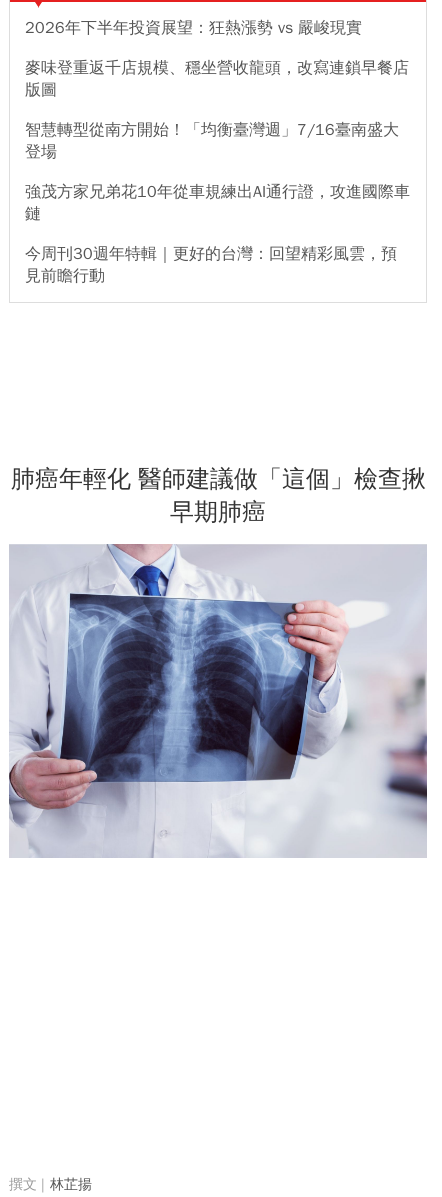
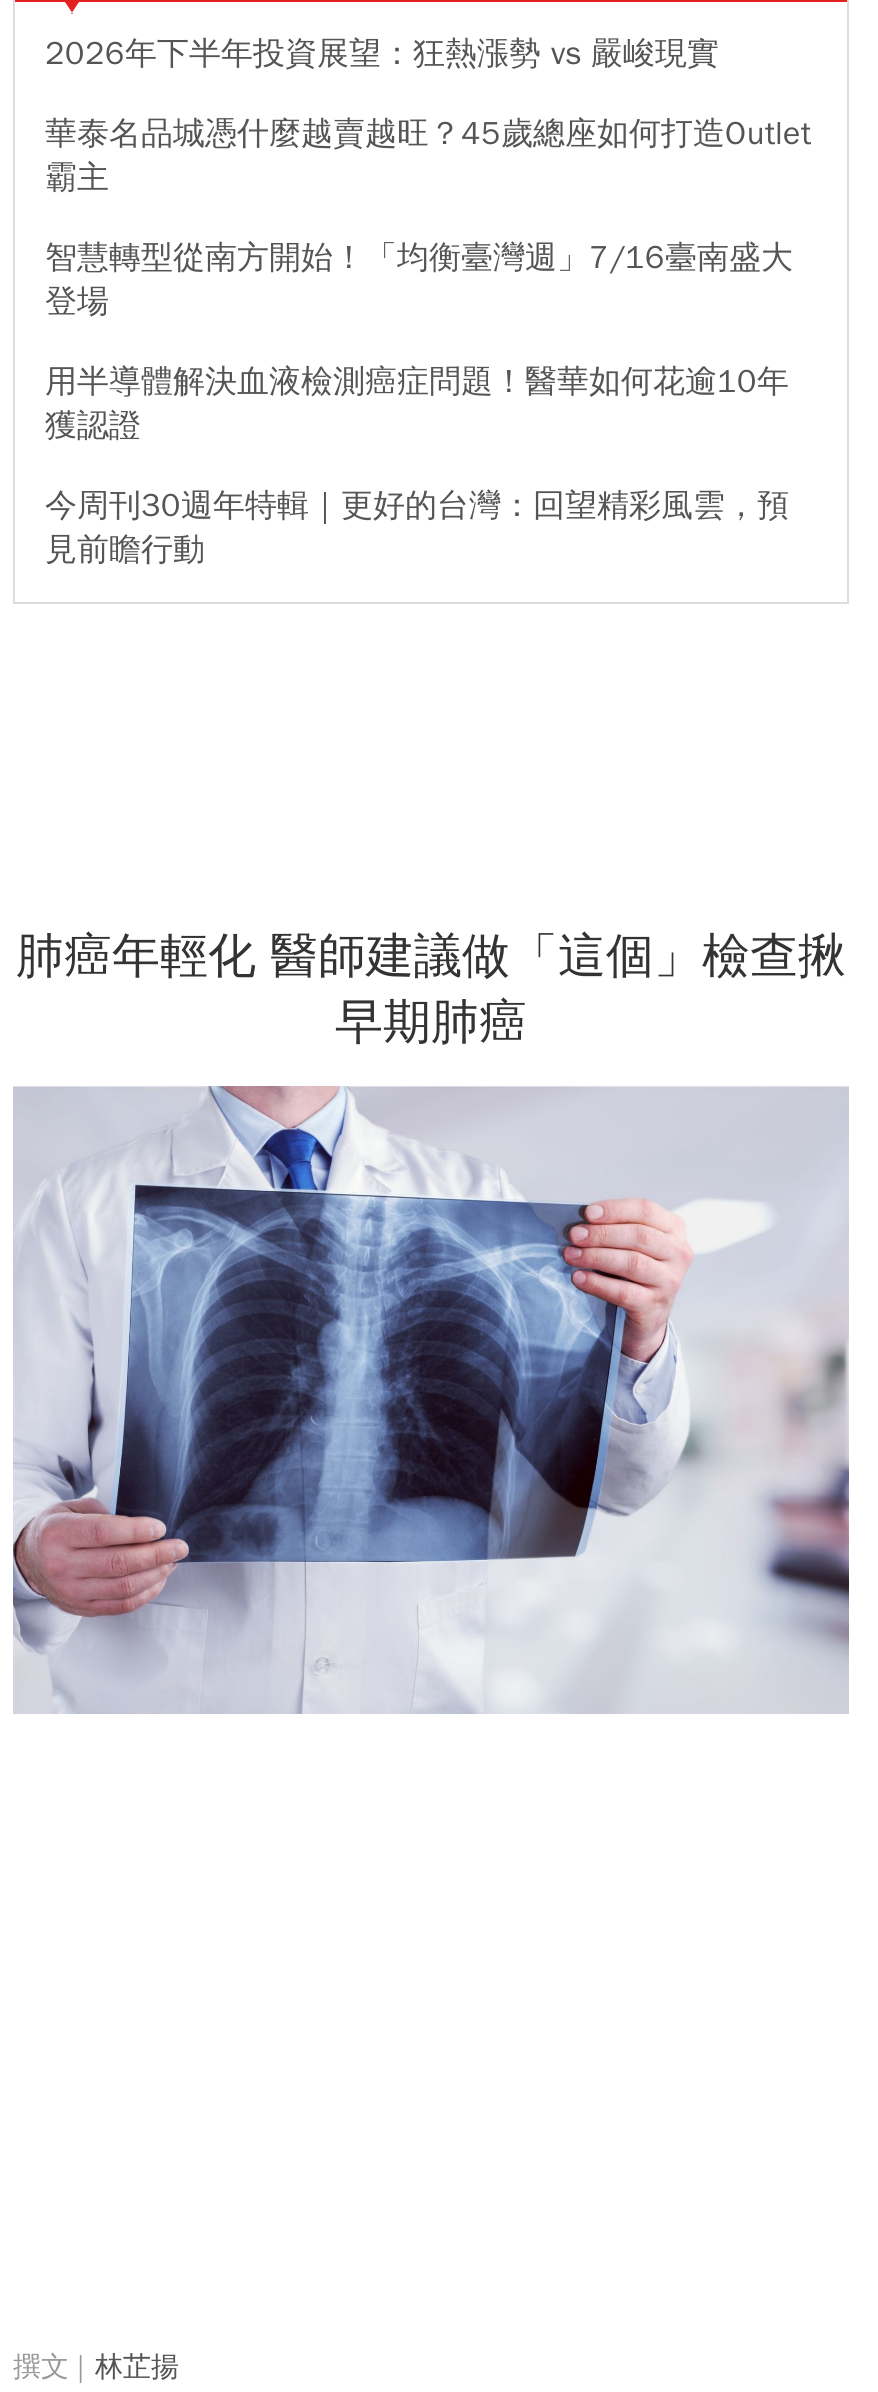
- 麥味登重返千店規模、穩坐營收龍頭，改寫連鎖早餐店
- 版圖
+ 華泰名品城憑什麼越賣越旺？45歲總座如何打造Outlet
+ 霸主

- 強茂方家兄弟花10年從車規練出AI通行證，攻進國際車
- 鏈
+ 用半導體解決血液檢測癌症問題！醫華如何花逾10年
+ 獲認證
